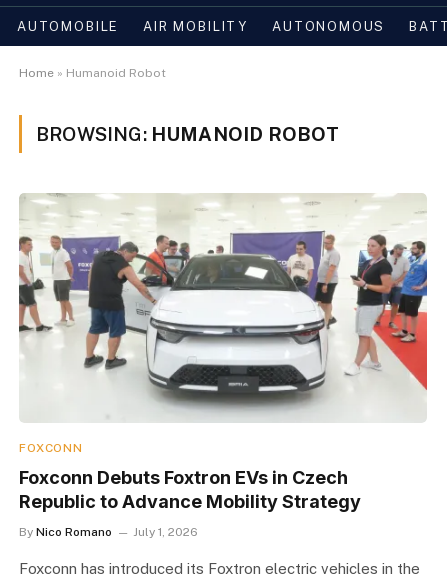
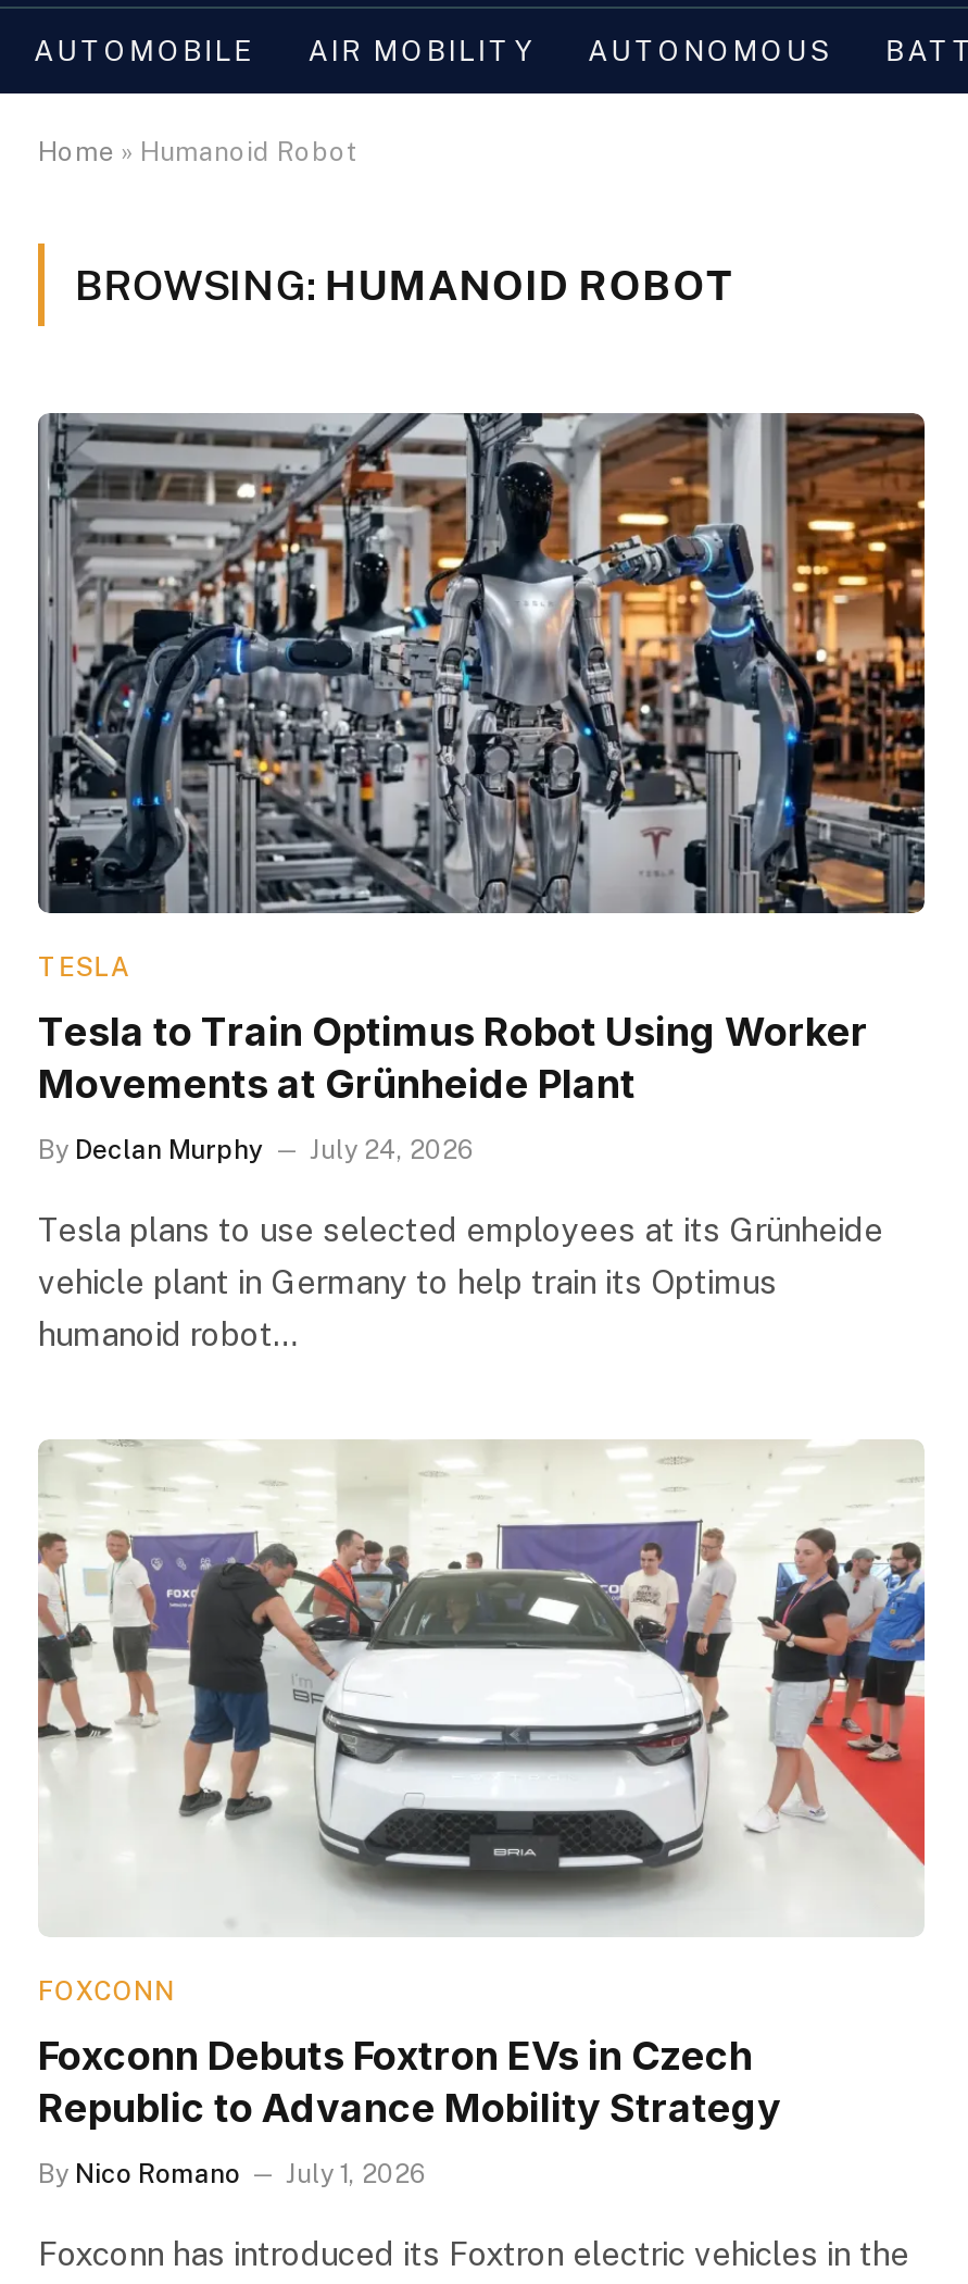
+ [image]
+ TESLA
+ Tesla to Train Optimus Robot Using Worker
+ Movements at Grünheide Plant
+ By Declan Murphy
+ July 24, 2026
+ Tesla plans to use selected employees at its Grünheide
+ vehicle plant in Germany to help train its Optimus
+ humanoid robot…
